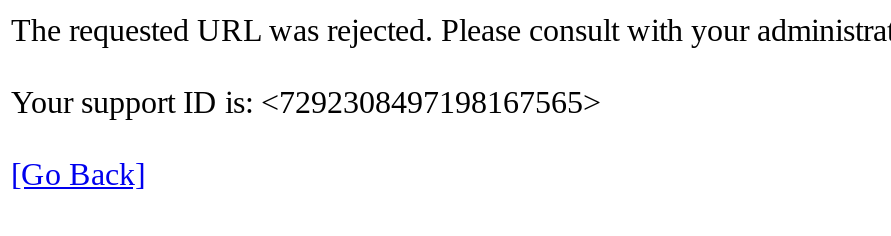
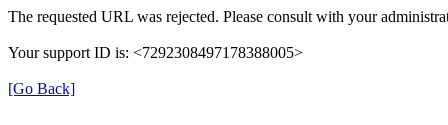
- Your support ID is: <7292308497198167565>
+ Your support ID is: <7292308497178388005>
